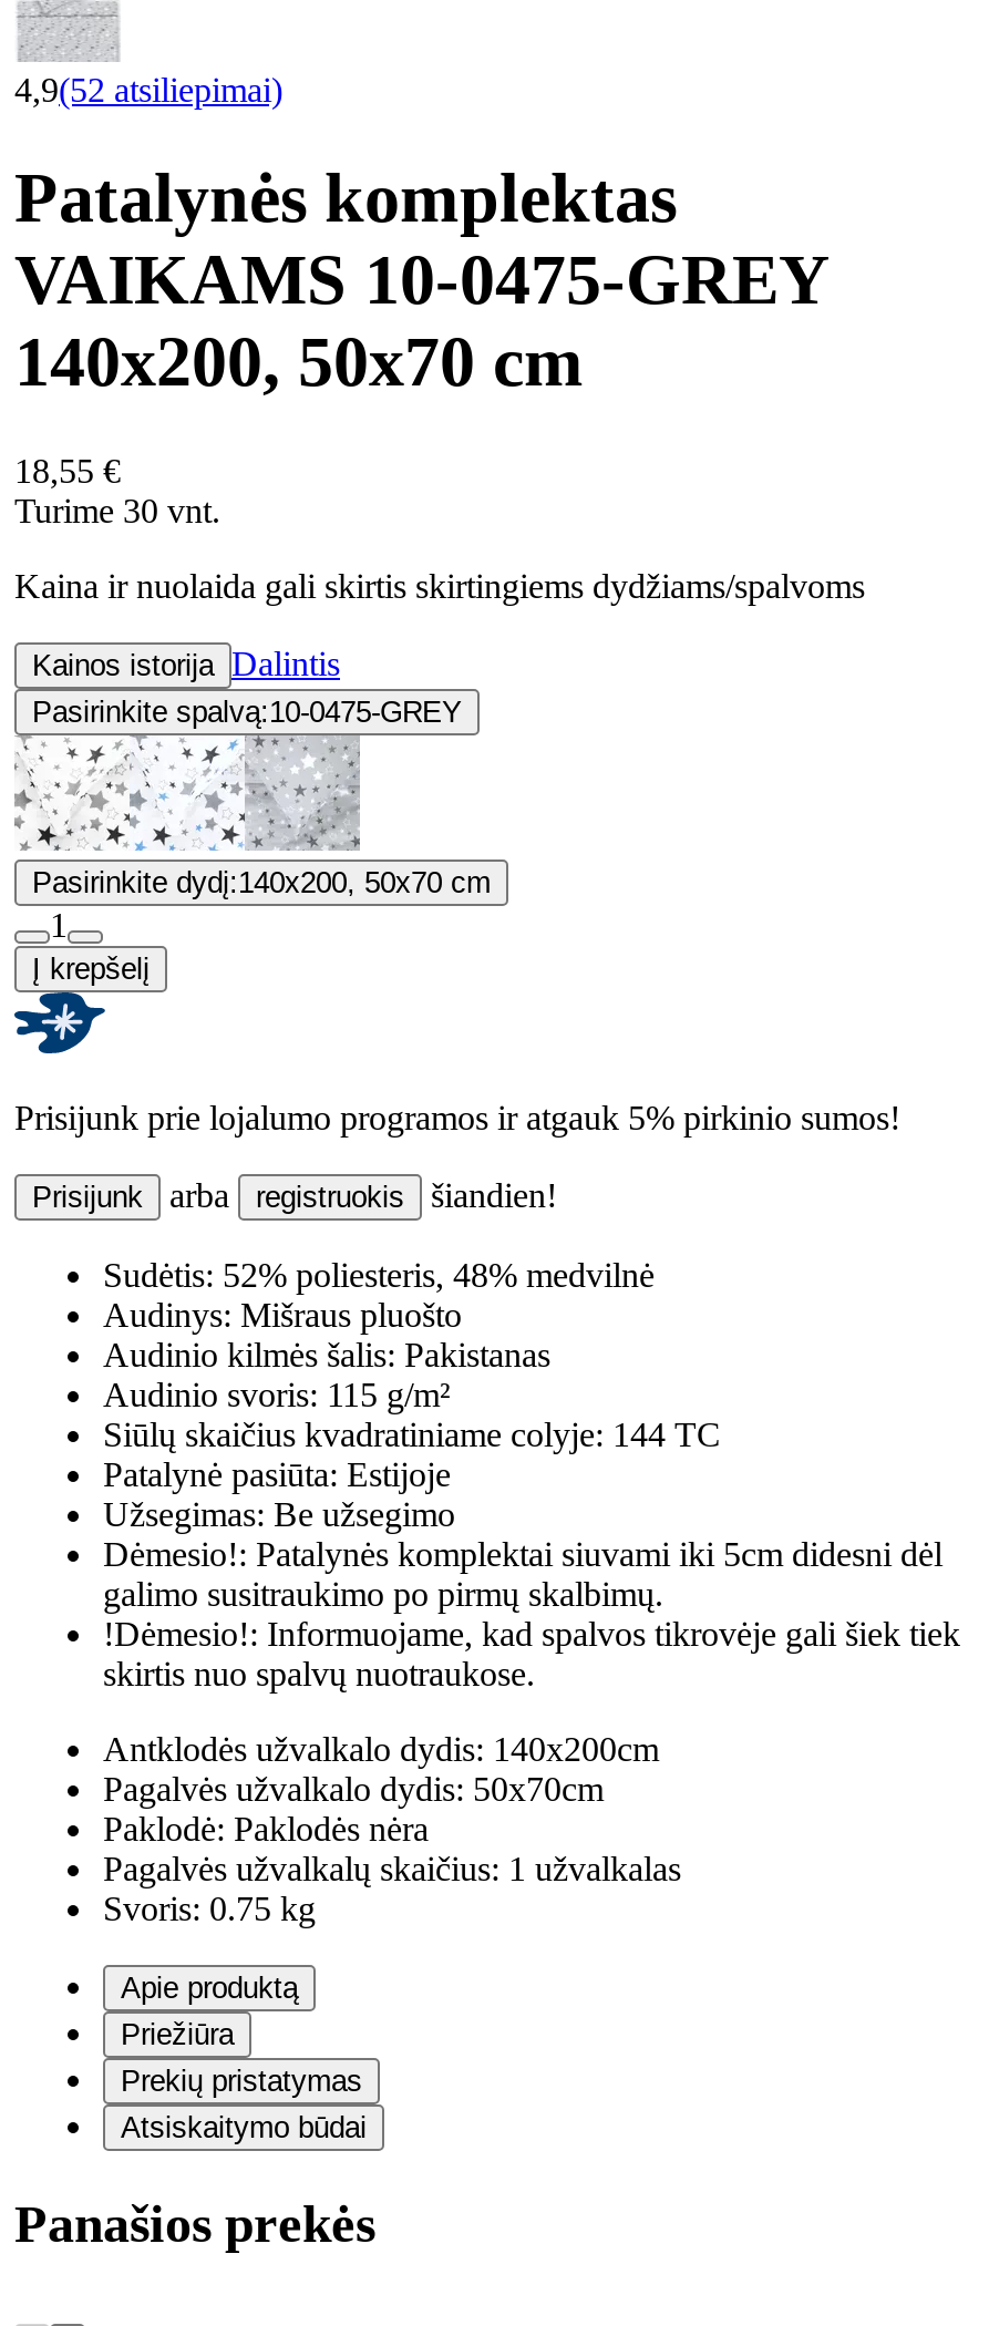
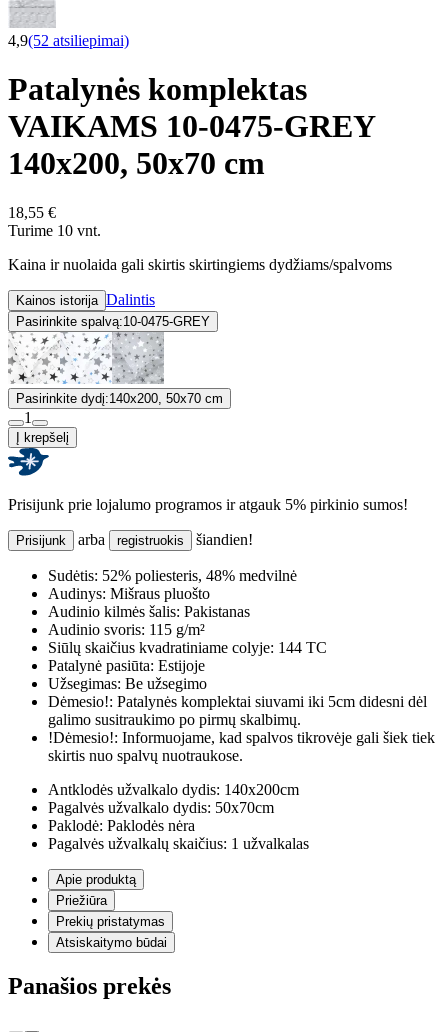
- Turime 30 vnt.
+ Turime 10 vnt.

- Svoris: 0.75 kg
